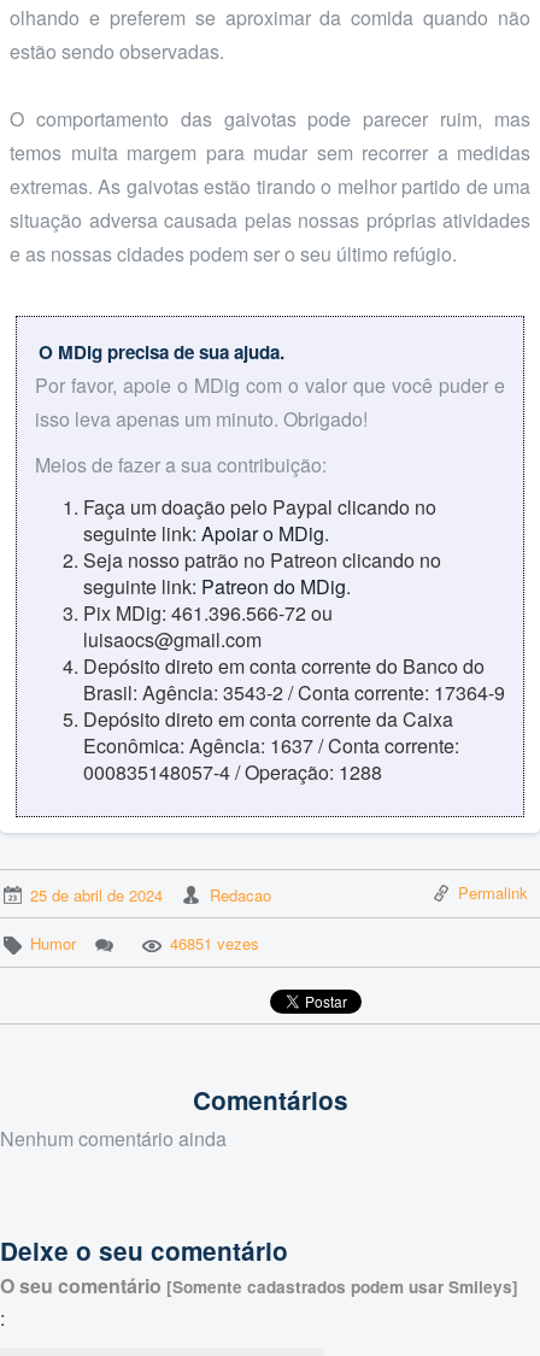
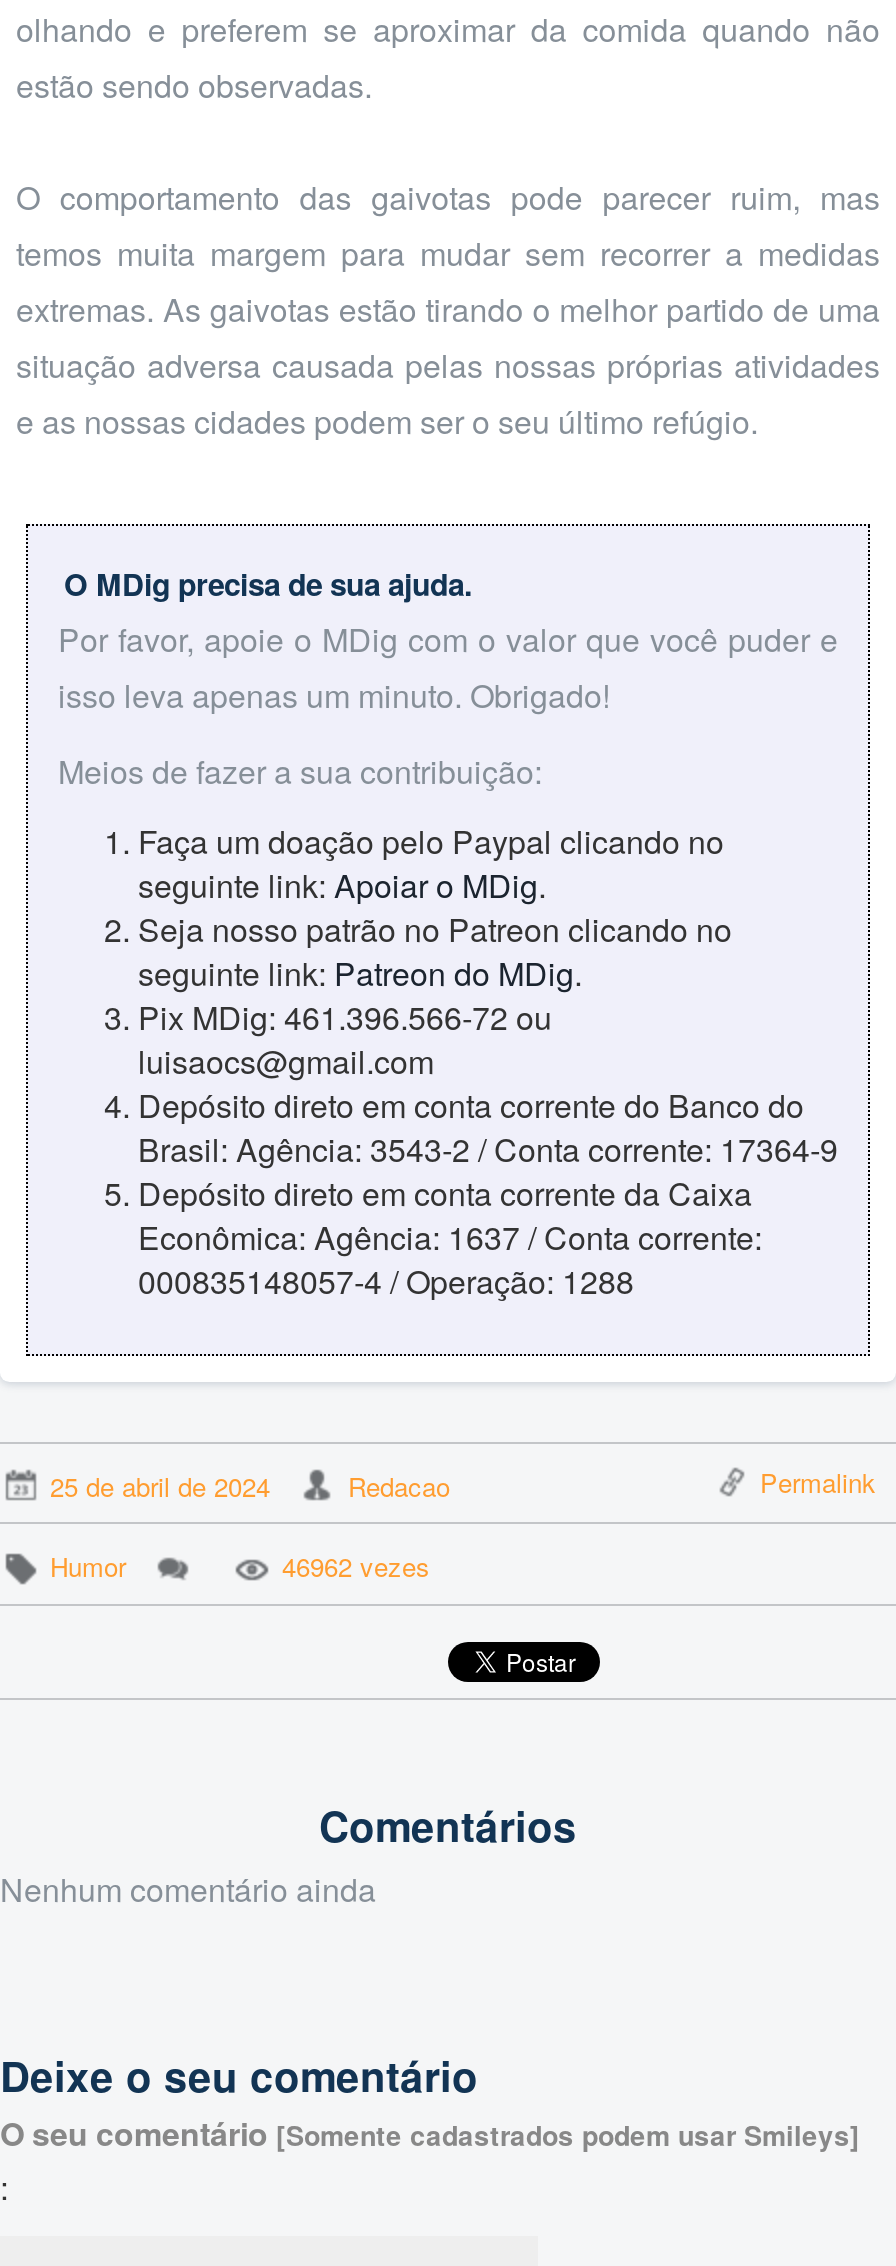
- 46851 vezes
+ 46962 vezes
